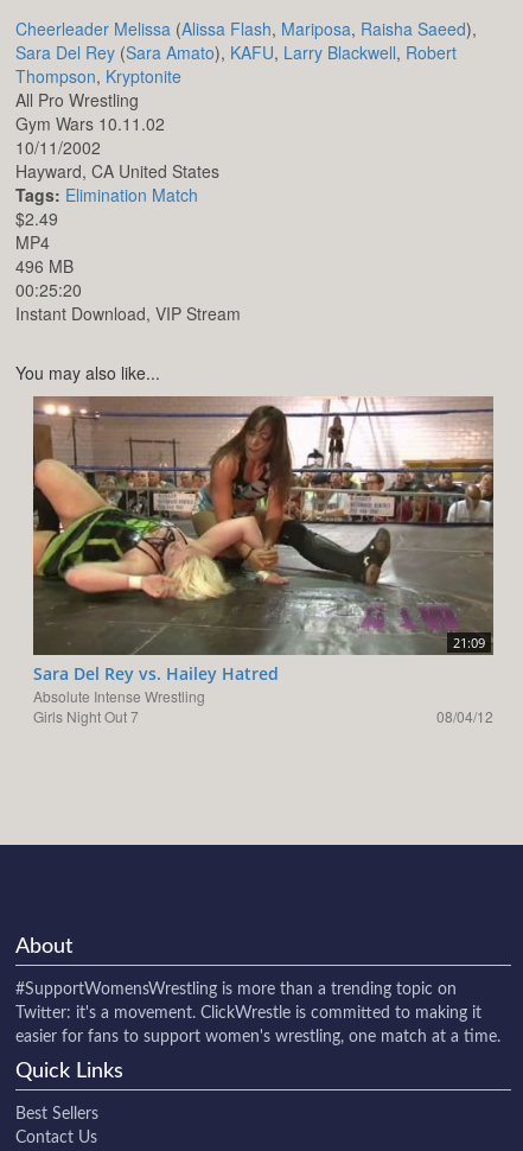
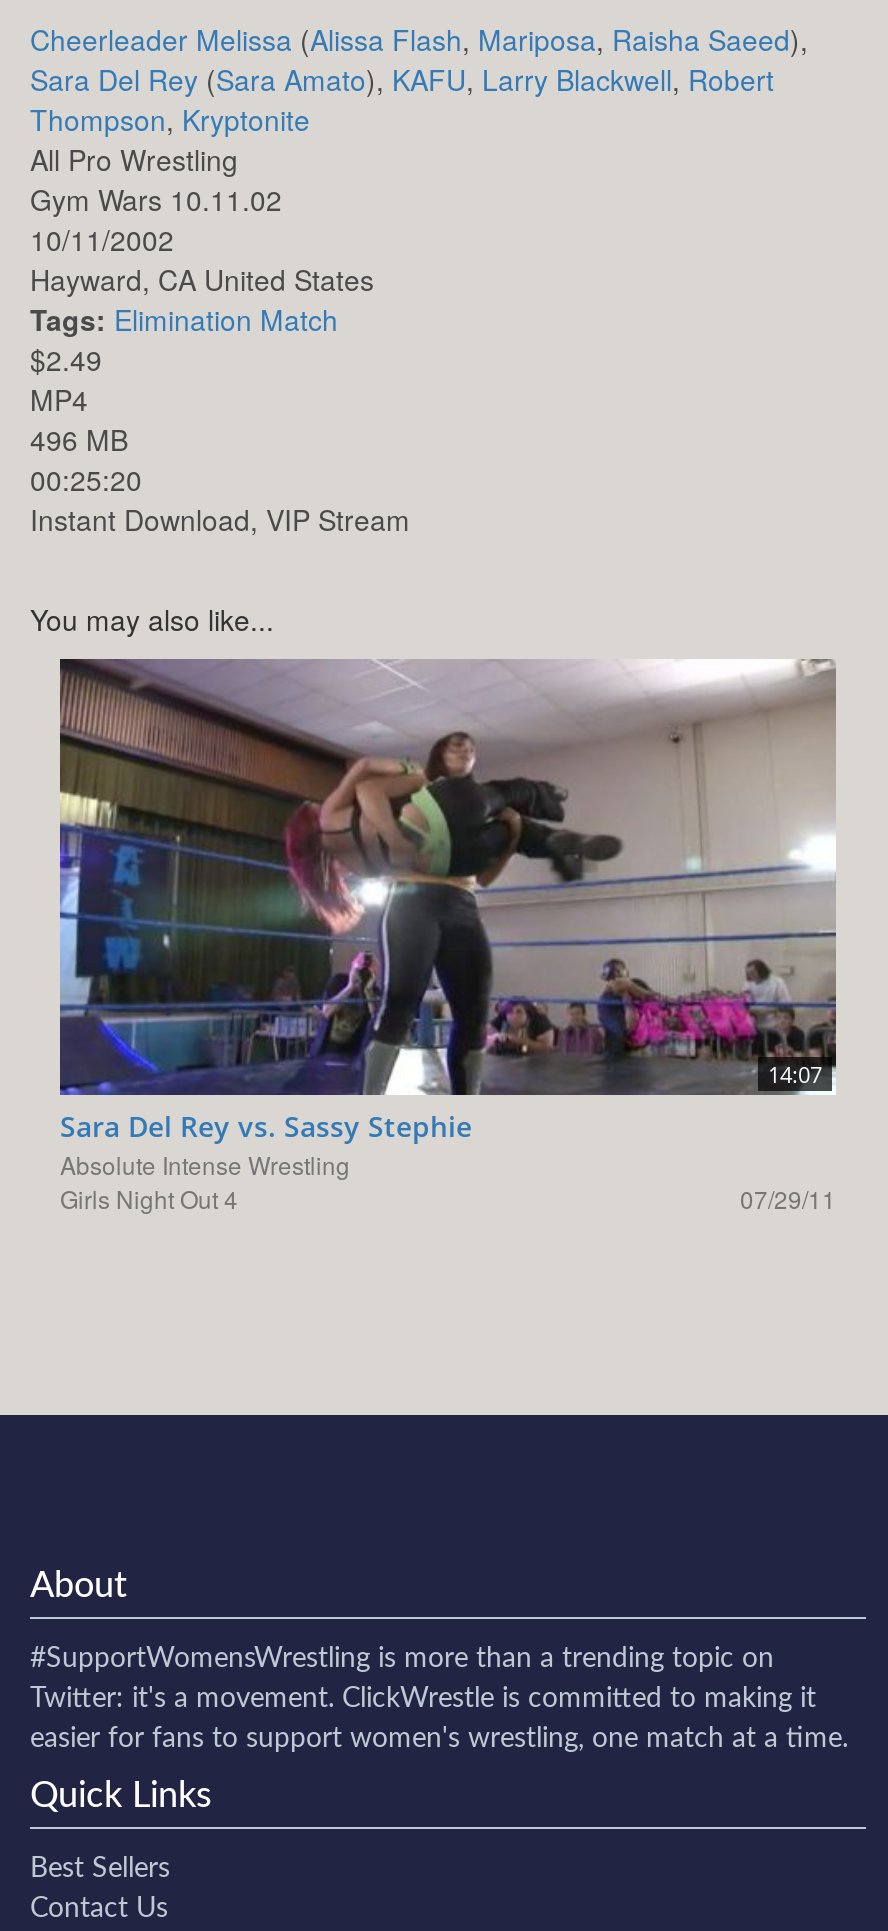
- [image]
- 21:09
+ [image]
+ 14:07

- Sara Del Rey vs. Hailey Hatred
+ Sara Del Rey vs. Sassy Stephie

- Girls Night Out 7
+ Girls Night Out 4

- 08/04/12
+ 07/29/11
